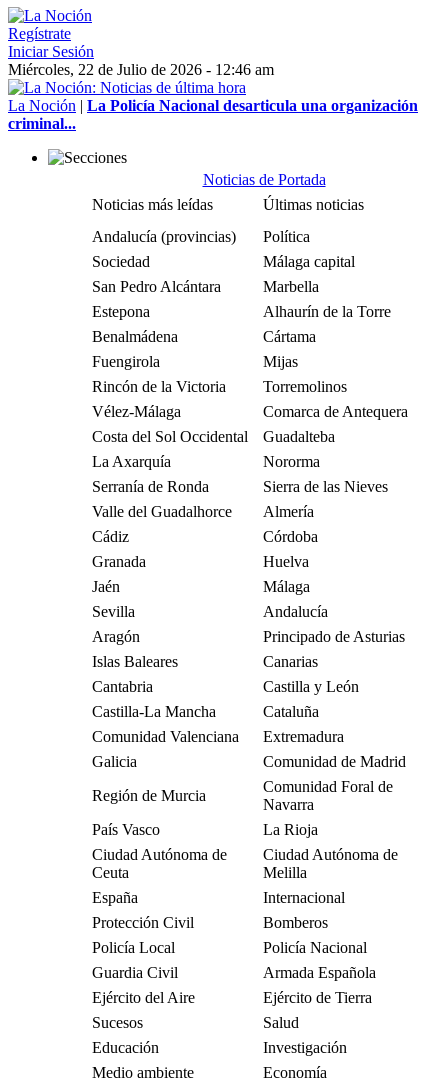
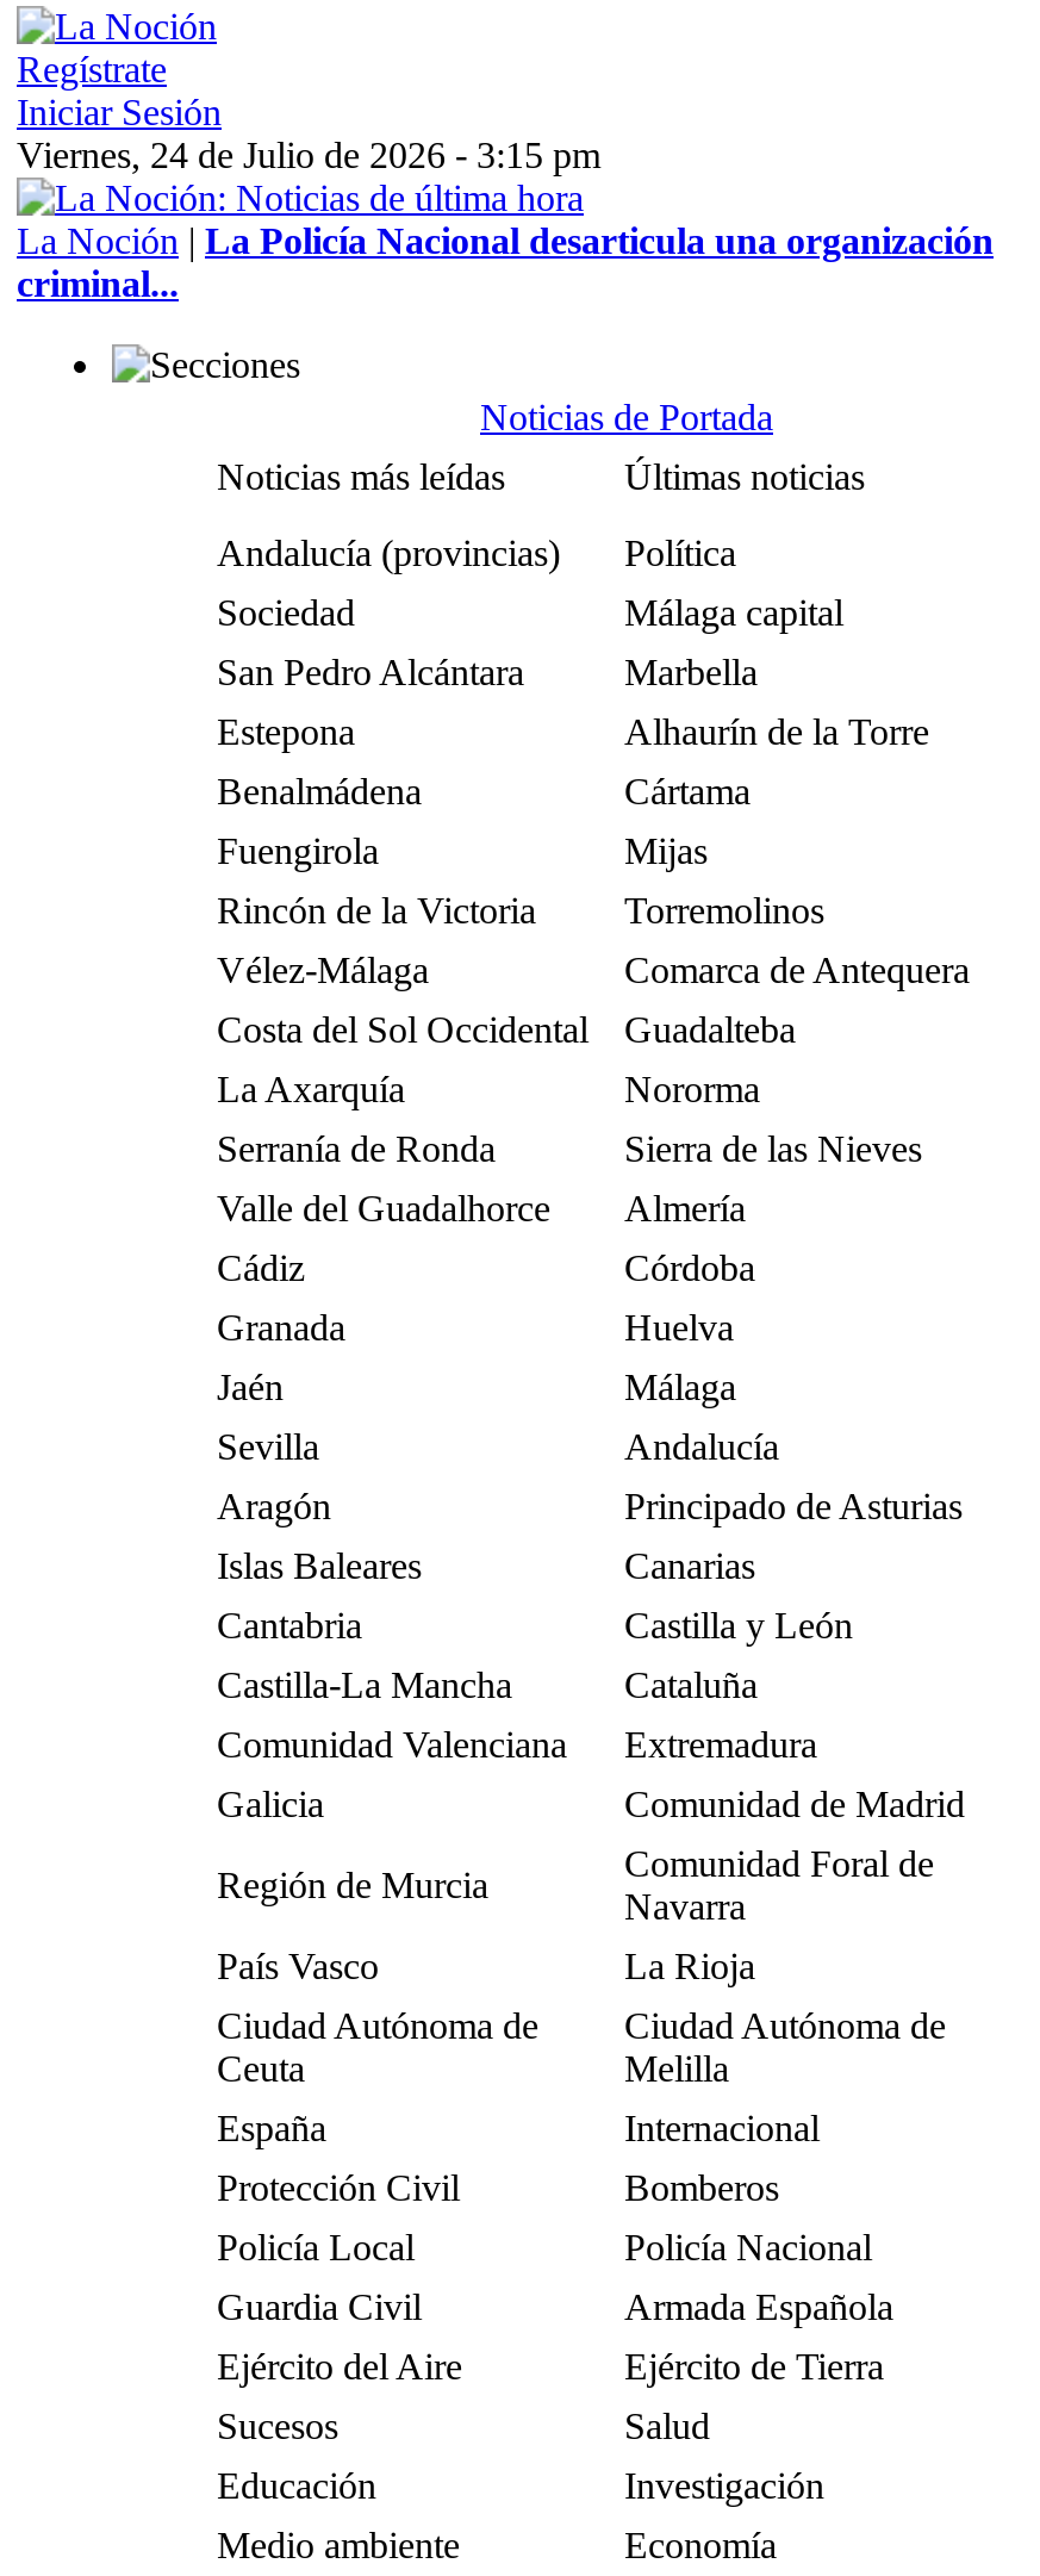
- Miércoles, 22 de Julio de 2026 - 12:46 am
+ Viernes, 24 de Julio de 2026 - 3:15 pm
